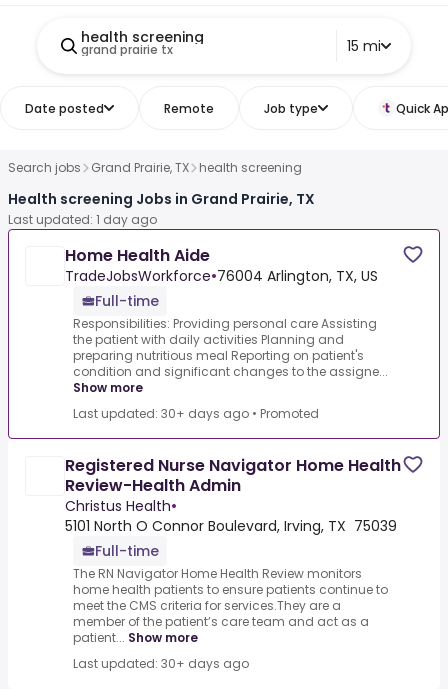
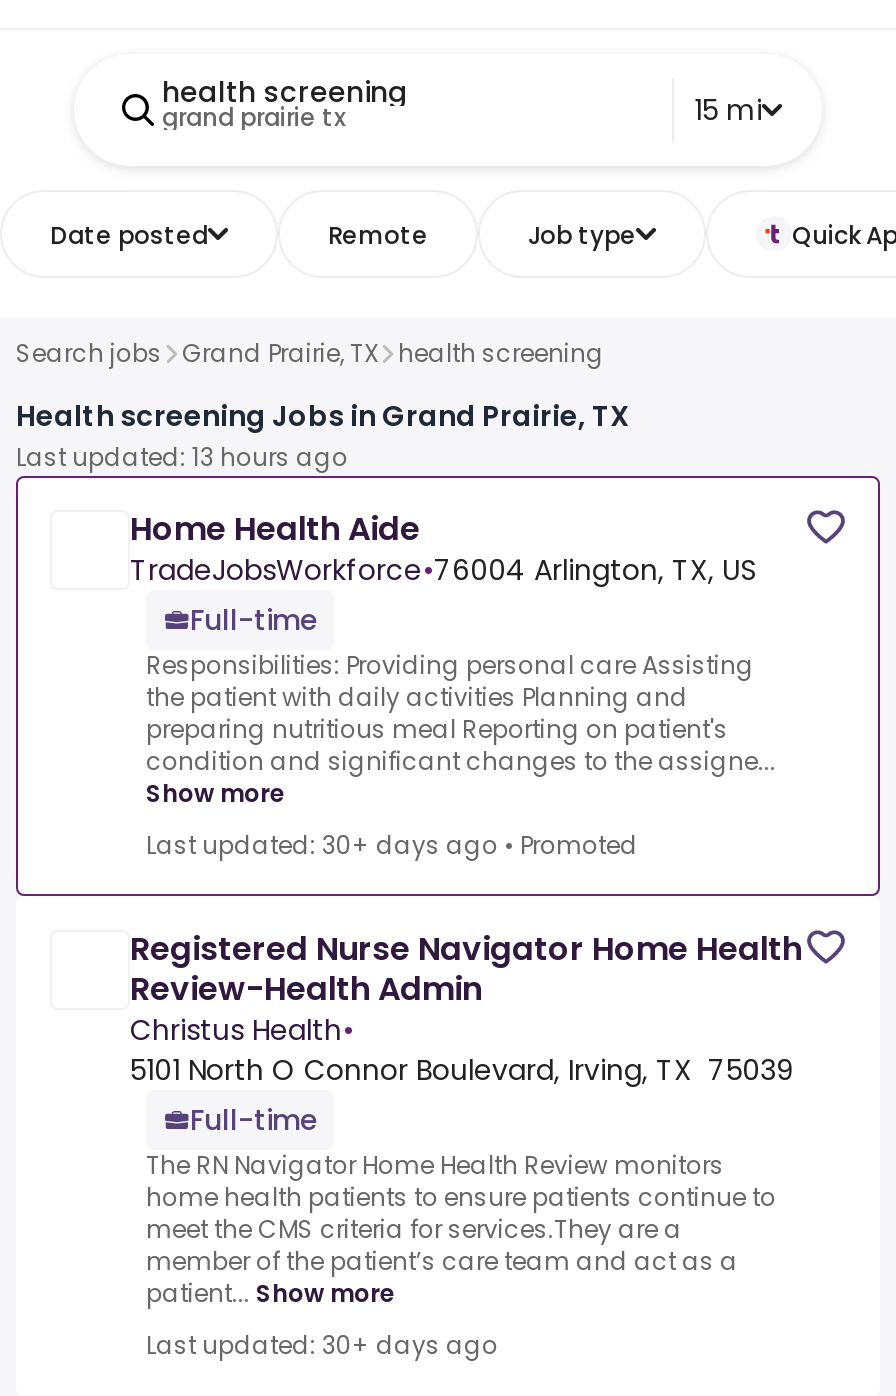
- Last updated: 1 day ago
+ Last updated: 13 hours ago
